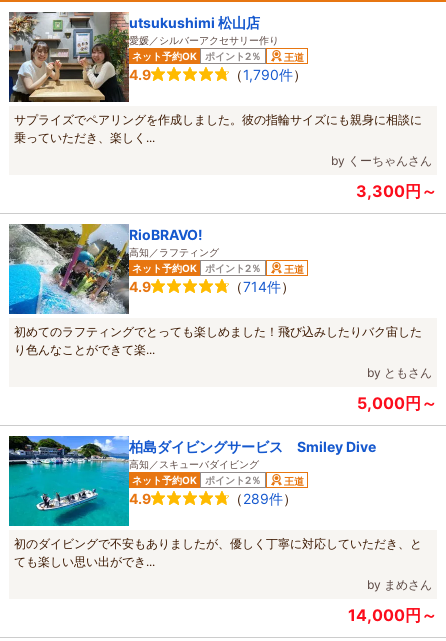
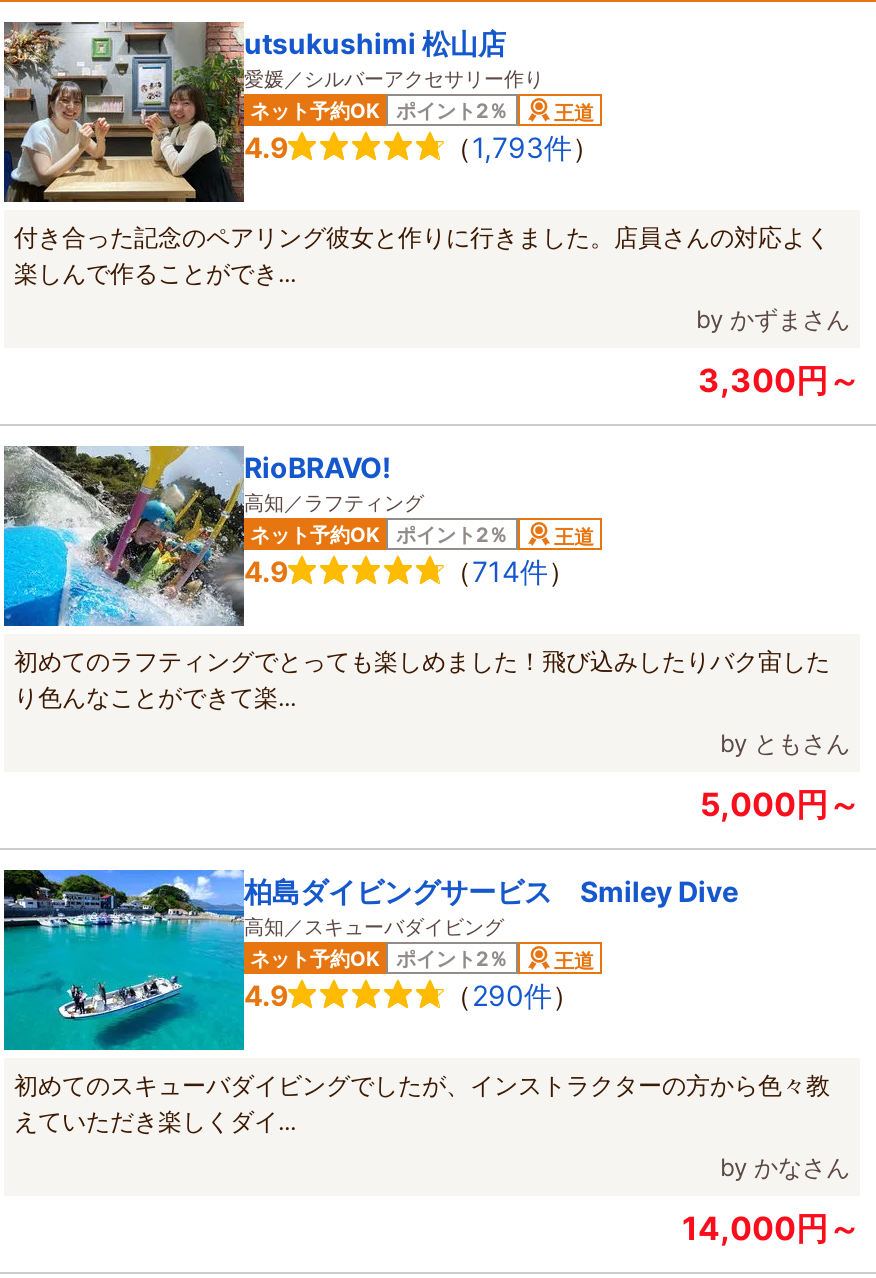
- （1,790件）
+ （1,793件）

- サプライズでペアリングを作成しました。彼の指輪サイズにも親身に相談に
- 乗っていただき、楽しく...
+ 付き合った記念のペアリング彼女と作りに行きました。店員さんの対応よく
+ 楽しんで作ることができ...

- by くーちゃんさん
+ by かずまさん

- （289件）
+ （290件）

- 初のダイビングで不安もありましたが、優しく丁寧に対応していただき、と
- ても楽しい思い出ができ...
+ 初めてのスキューバダイビングでしたが、インストラクターの方から色々教
+ えていただき楽しくダイ...

- by まめさん
+ by かなさん
